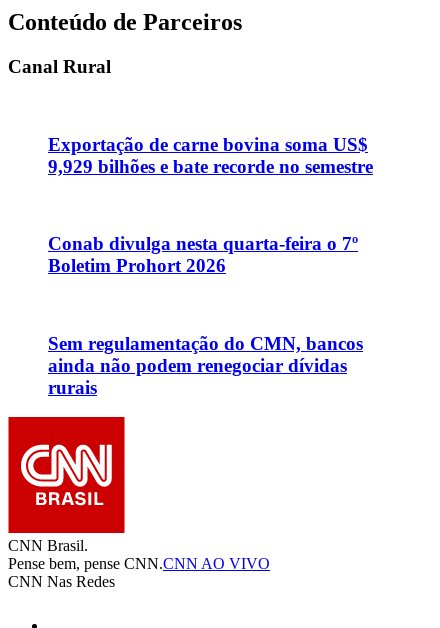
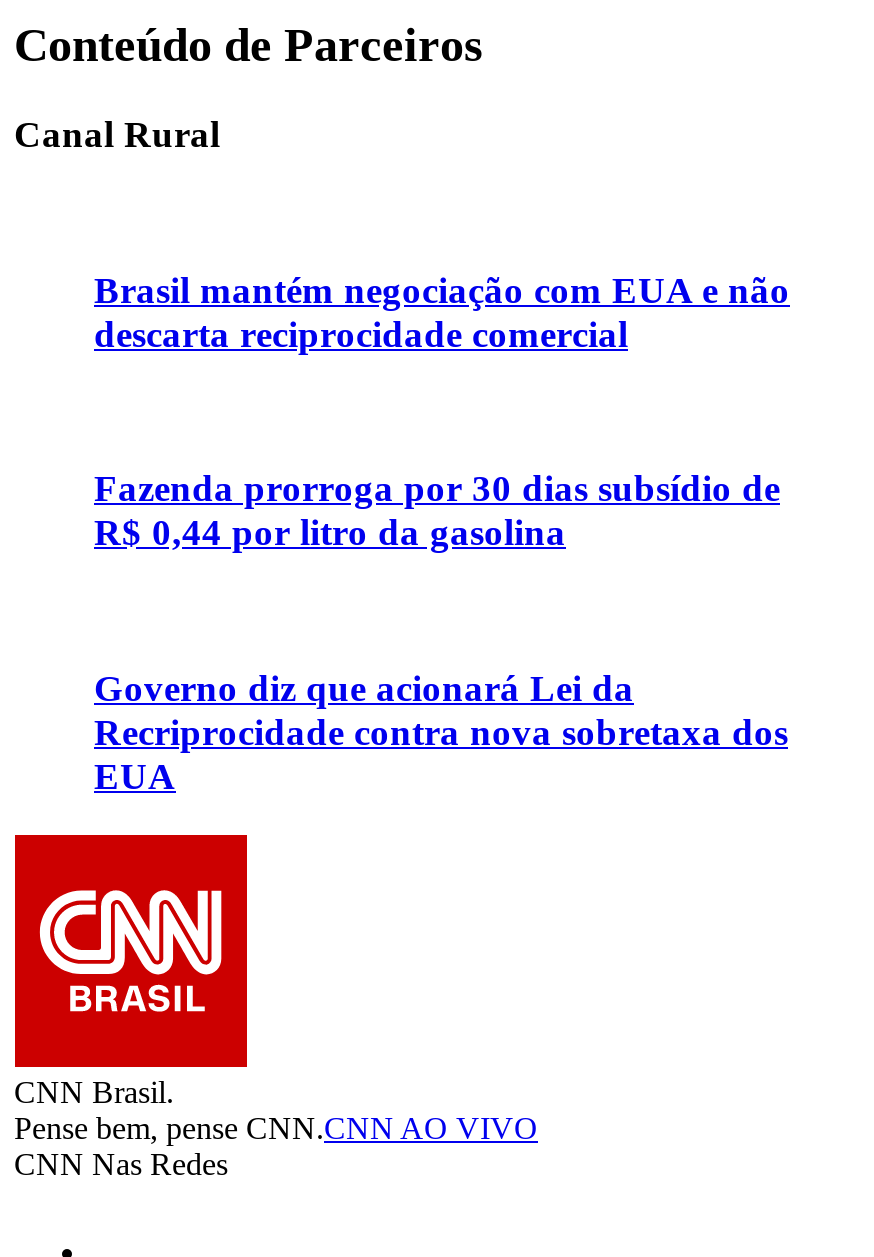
- Exportação de carne bovina soma US$
- 9,929 bilhões e bate recorde no semestre
+ Brasil mantém negociação com EUA e não
+ descarta reciprocidade comercial

- Conab divulga nesta quarta-feira o 7º
- Boletim Prohort 2026
+ Fazenda prorroga por 30 dias subsídio de
+ R$ 0,44 por litro da gasolina

- Sem regulamentação do CMN, bancos
- ainda não podem renegociar dívidas
- rurais
+ Governo diz que acionará Lei da
+ Recriprocidade contra nova sobretaxa dos
+ EUA
